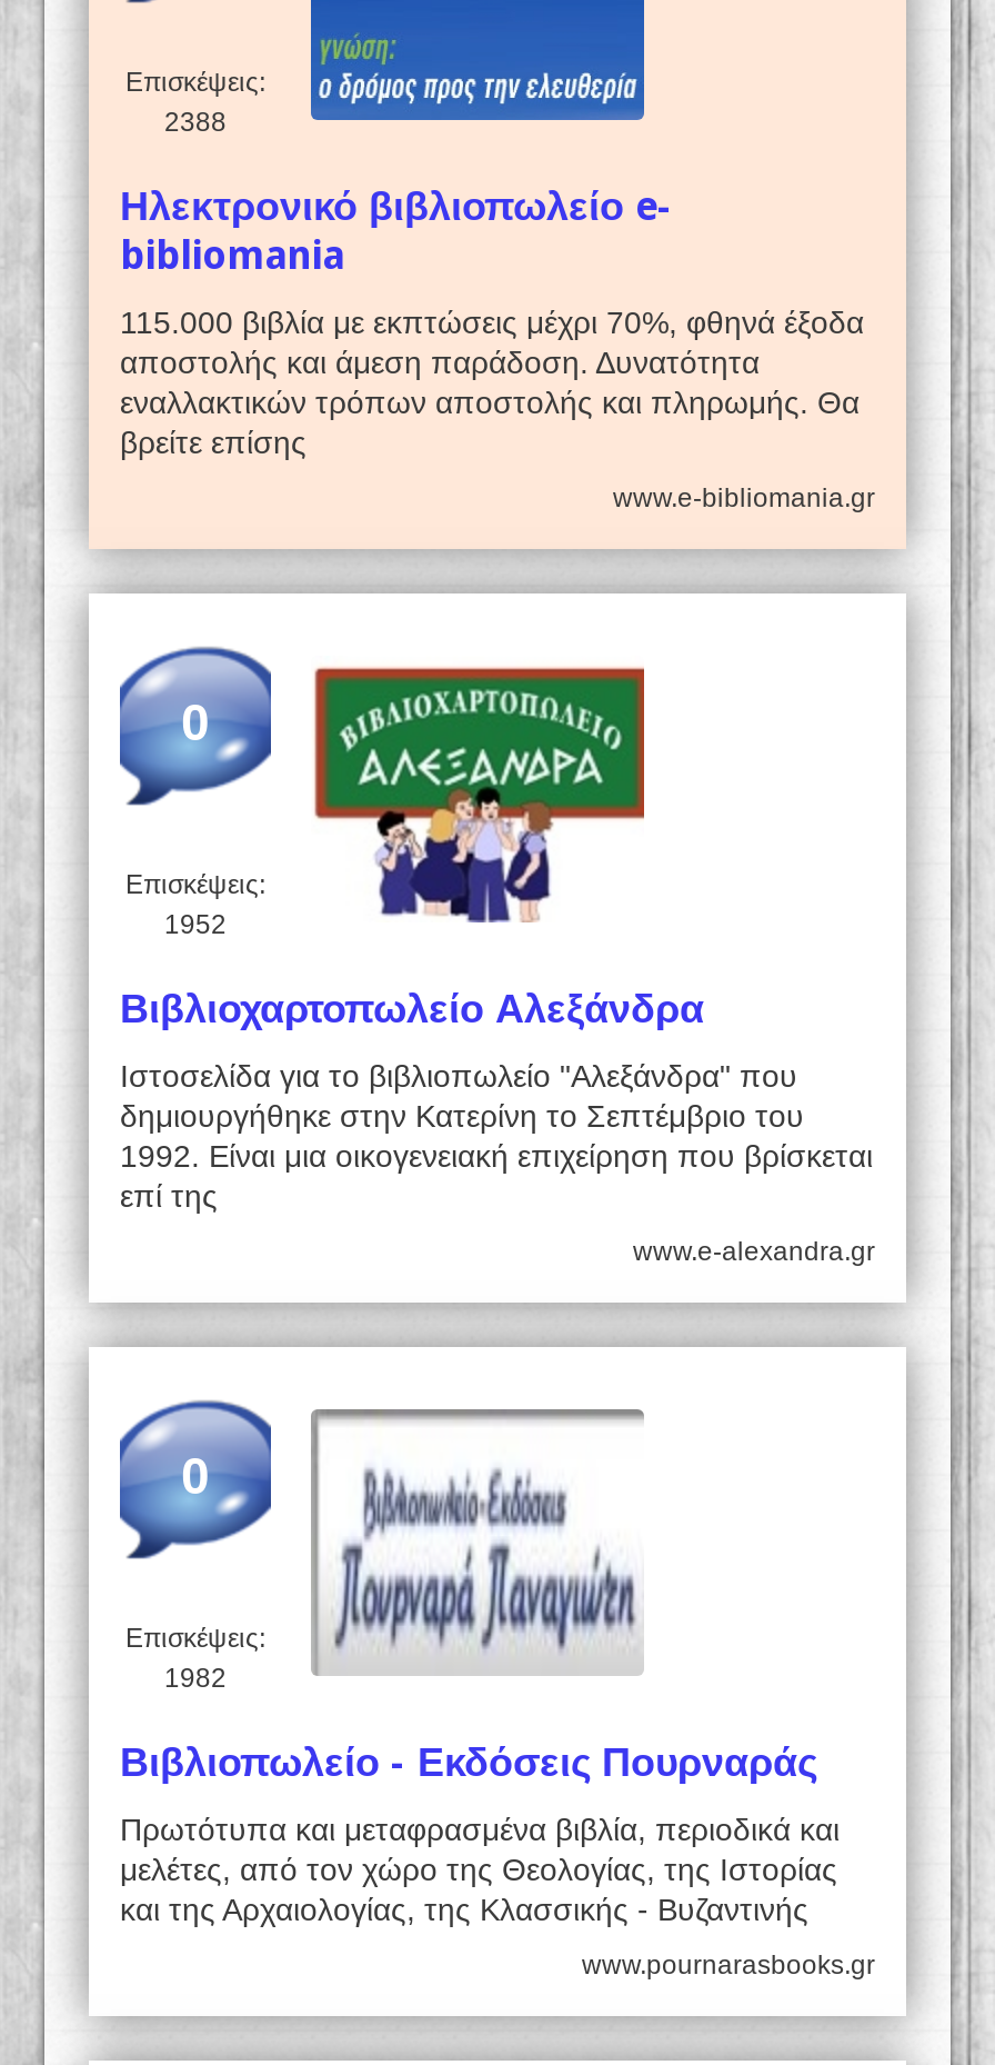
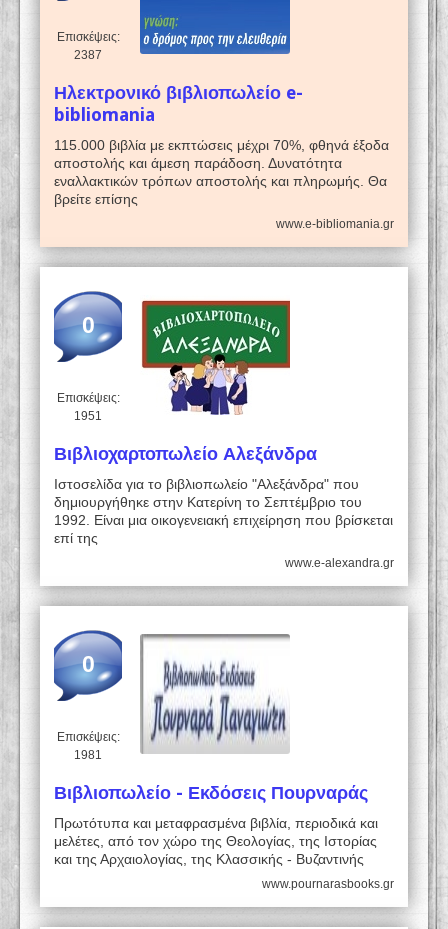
- 2388
+ 2387

- 1952
+ 1951

- 1982
+ 1981
